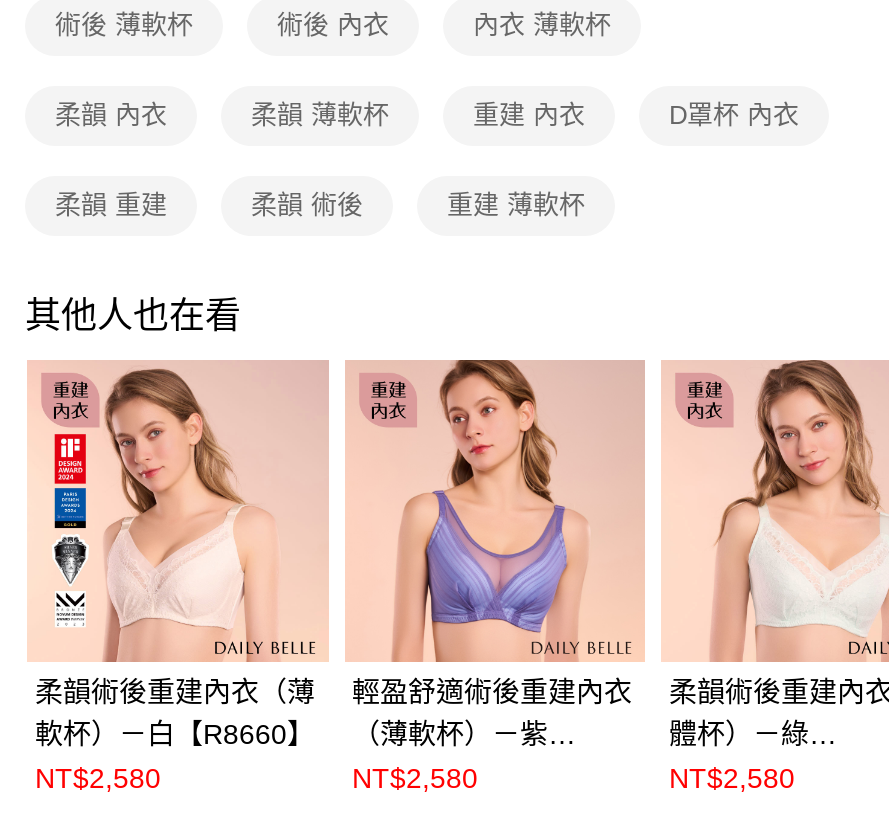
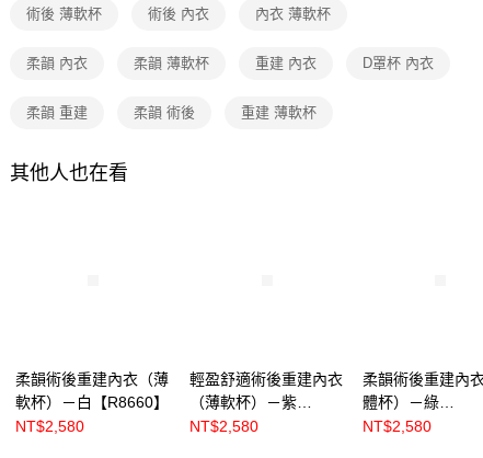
- [image]

- [image]

- [image]
